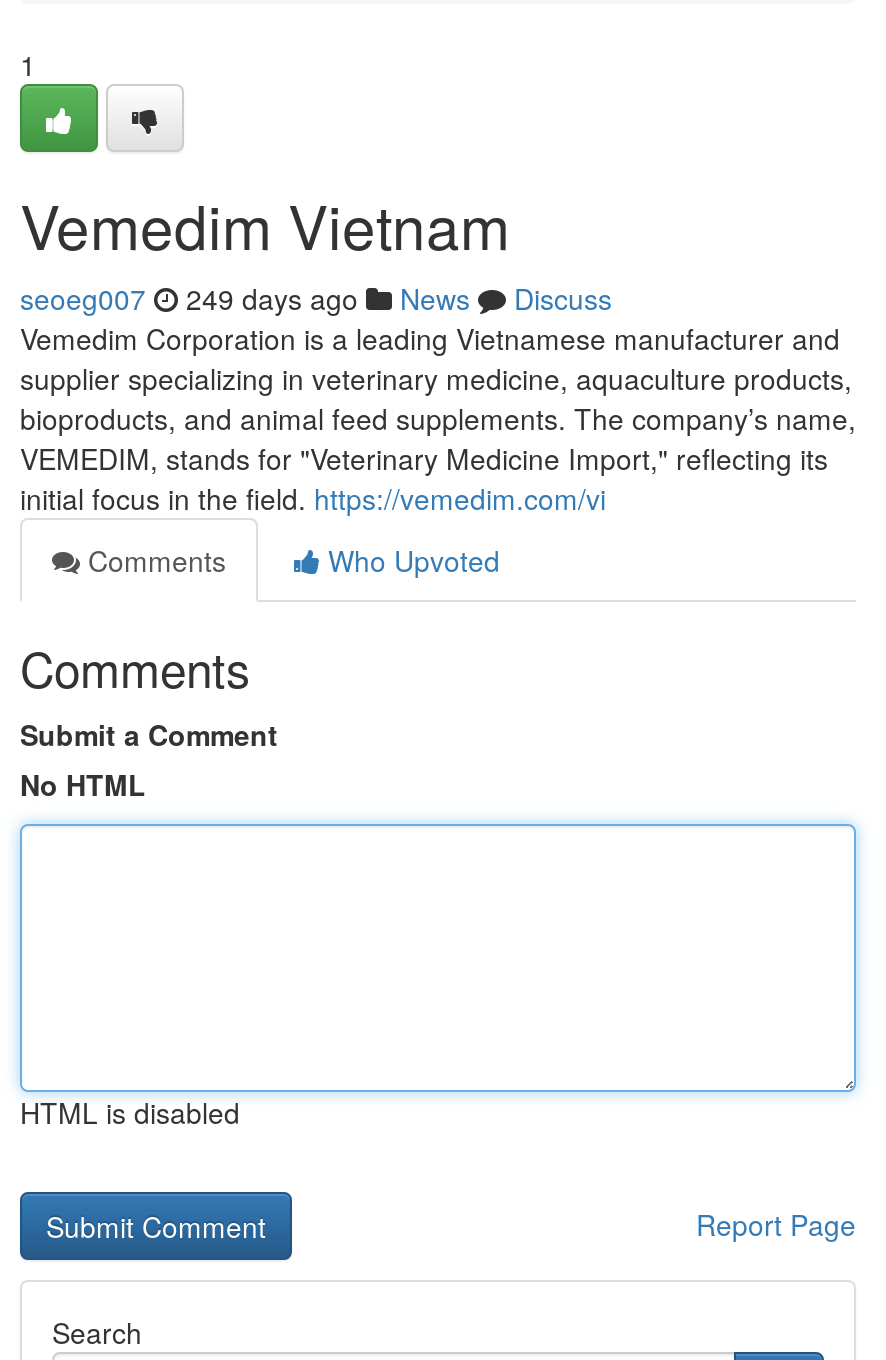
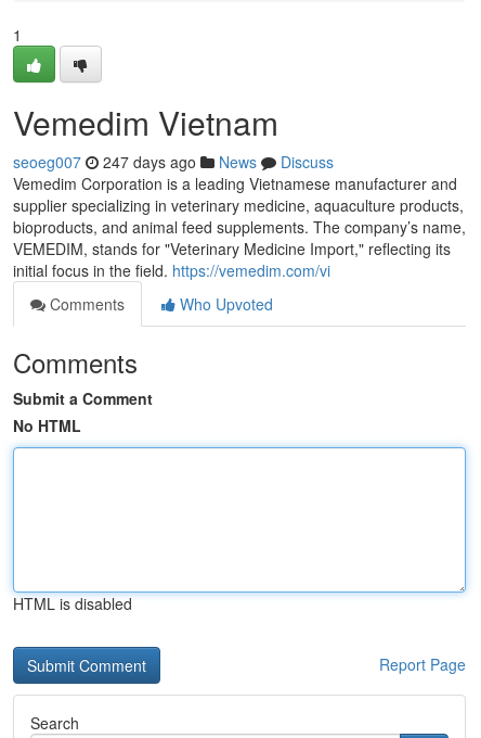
- seoeg007 249 days ago News Discuss
+ seoeg007 247 days ago News Discuss
